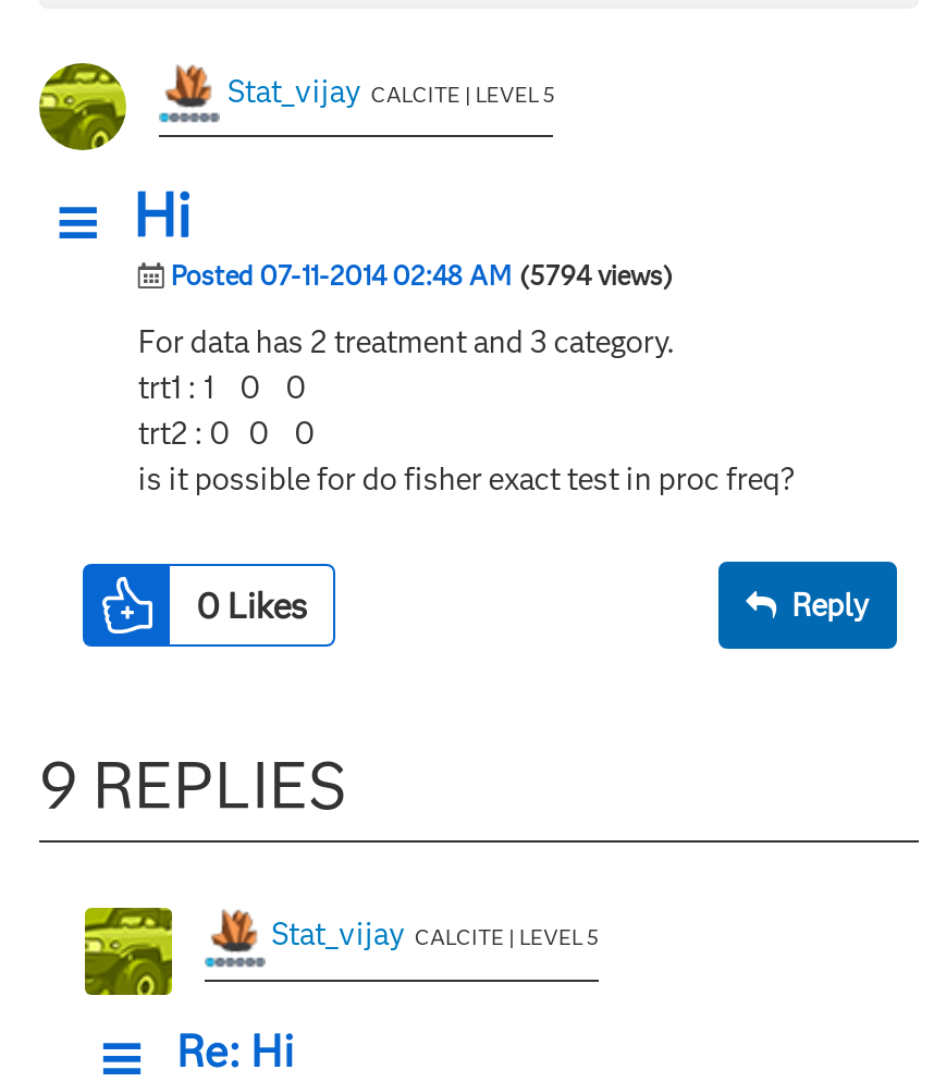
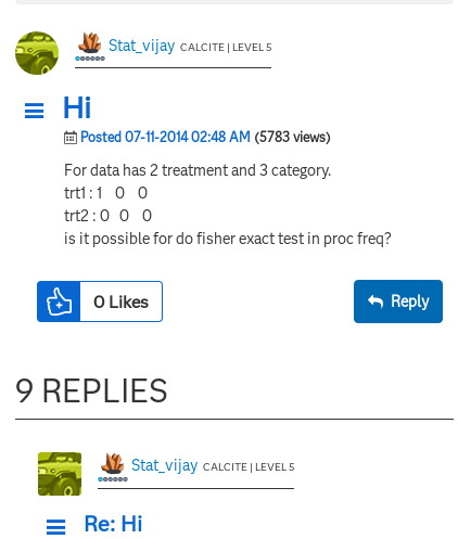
- Posted 07-11-2014 02:48 AM (5794 views)
+ Posted 07-11-2014 02:48 AM (5783 views)
